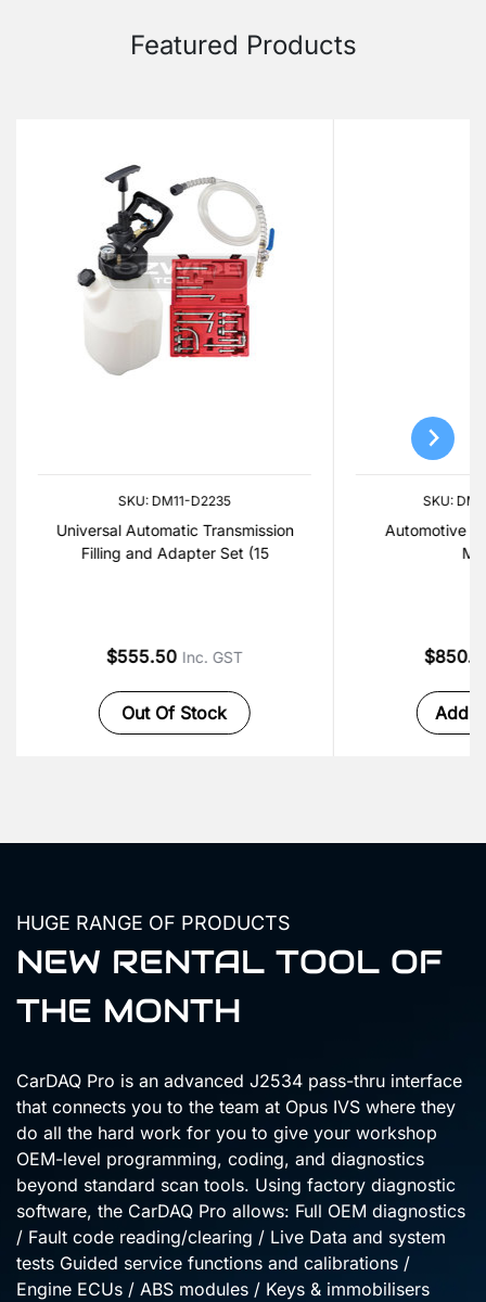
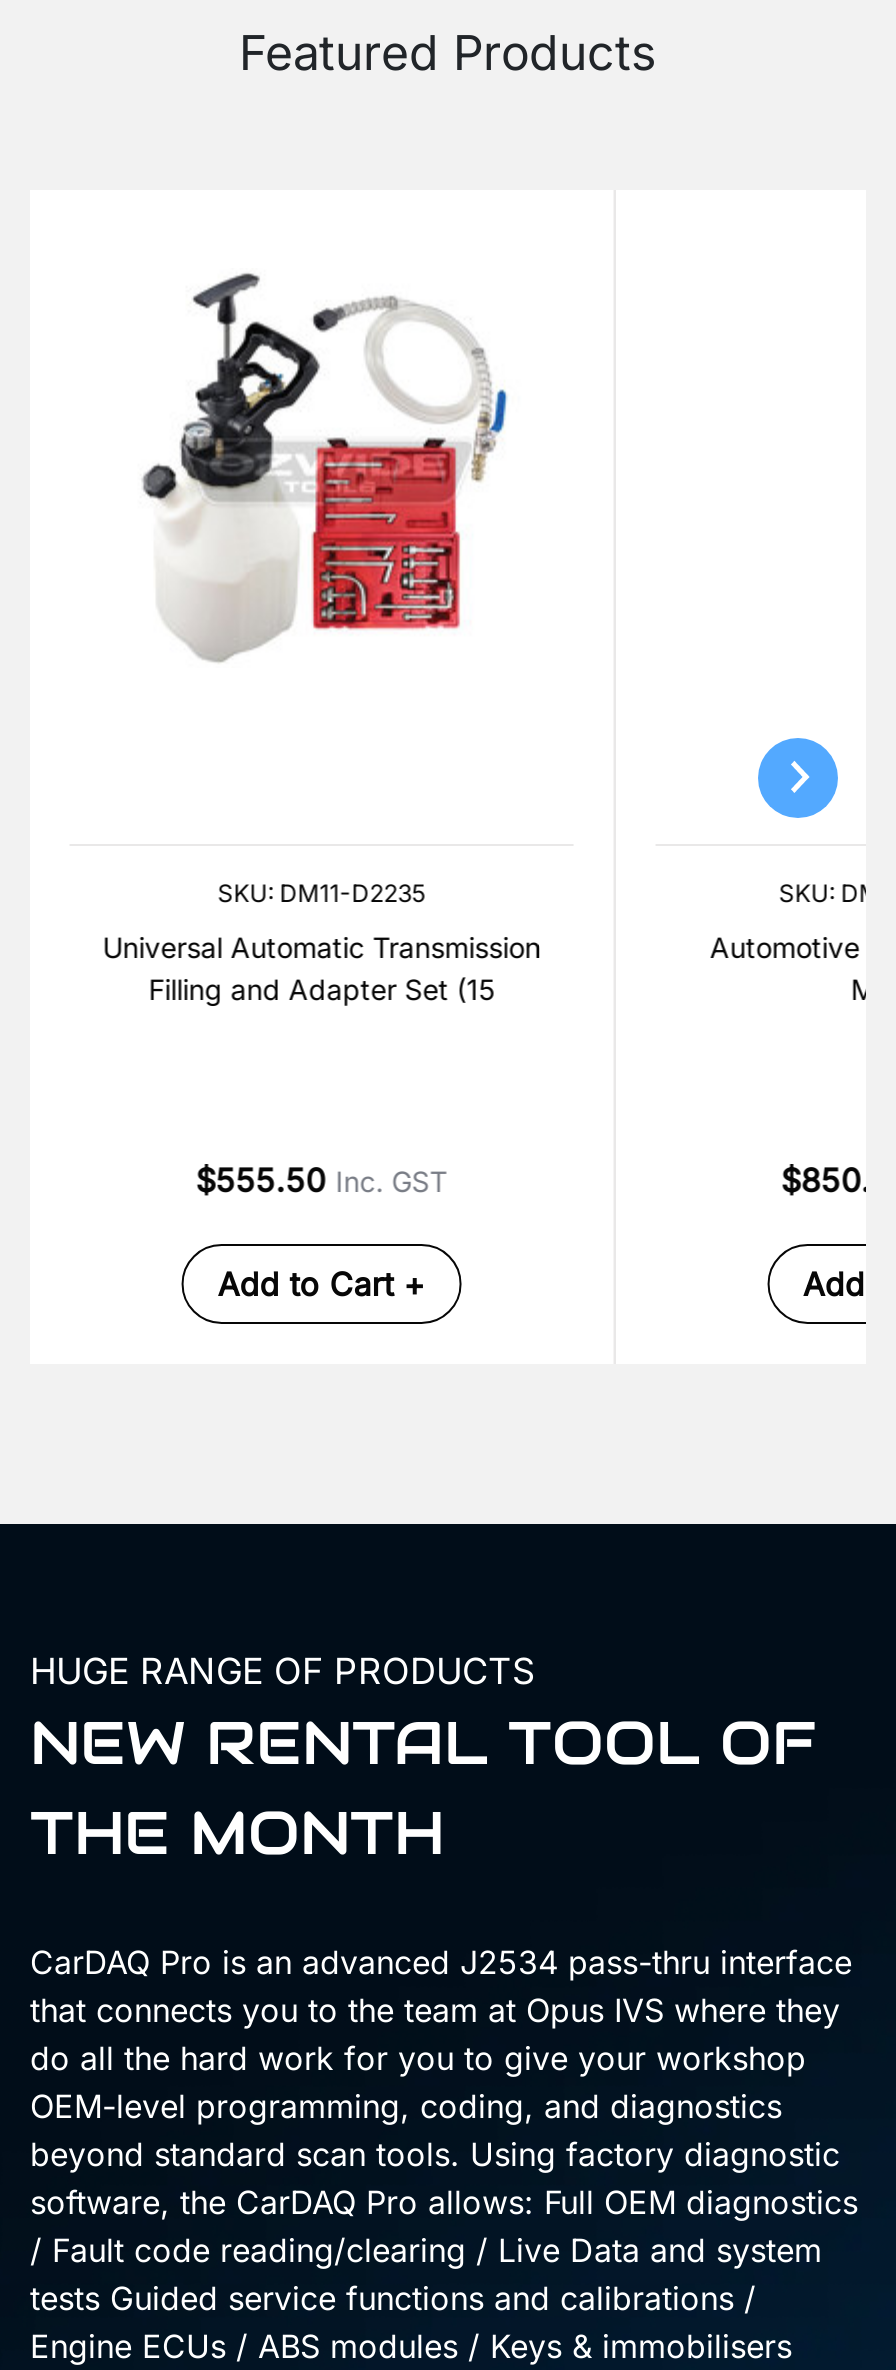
- Out Of Stock
+ Add to Cart +
